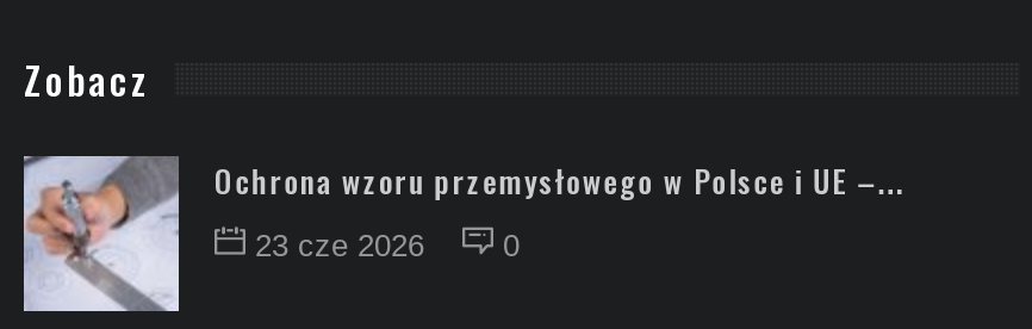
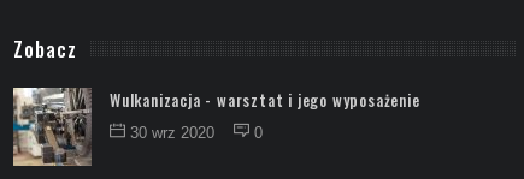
- [image]
- Ochrona wzoru przemysłowego w Polsce i UE –...
+ [image]
+ Wulkanizacja - warsztat i jego wyposażenie

- 23 cze 2026 0
+ 30 wrz 2020 0
